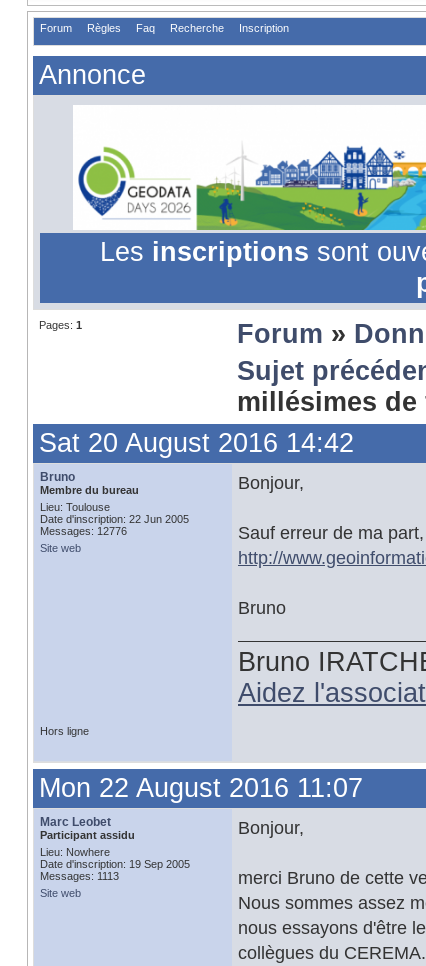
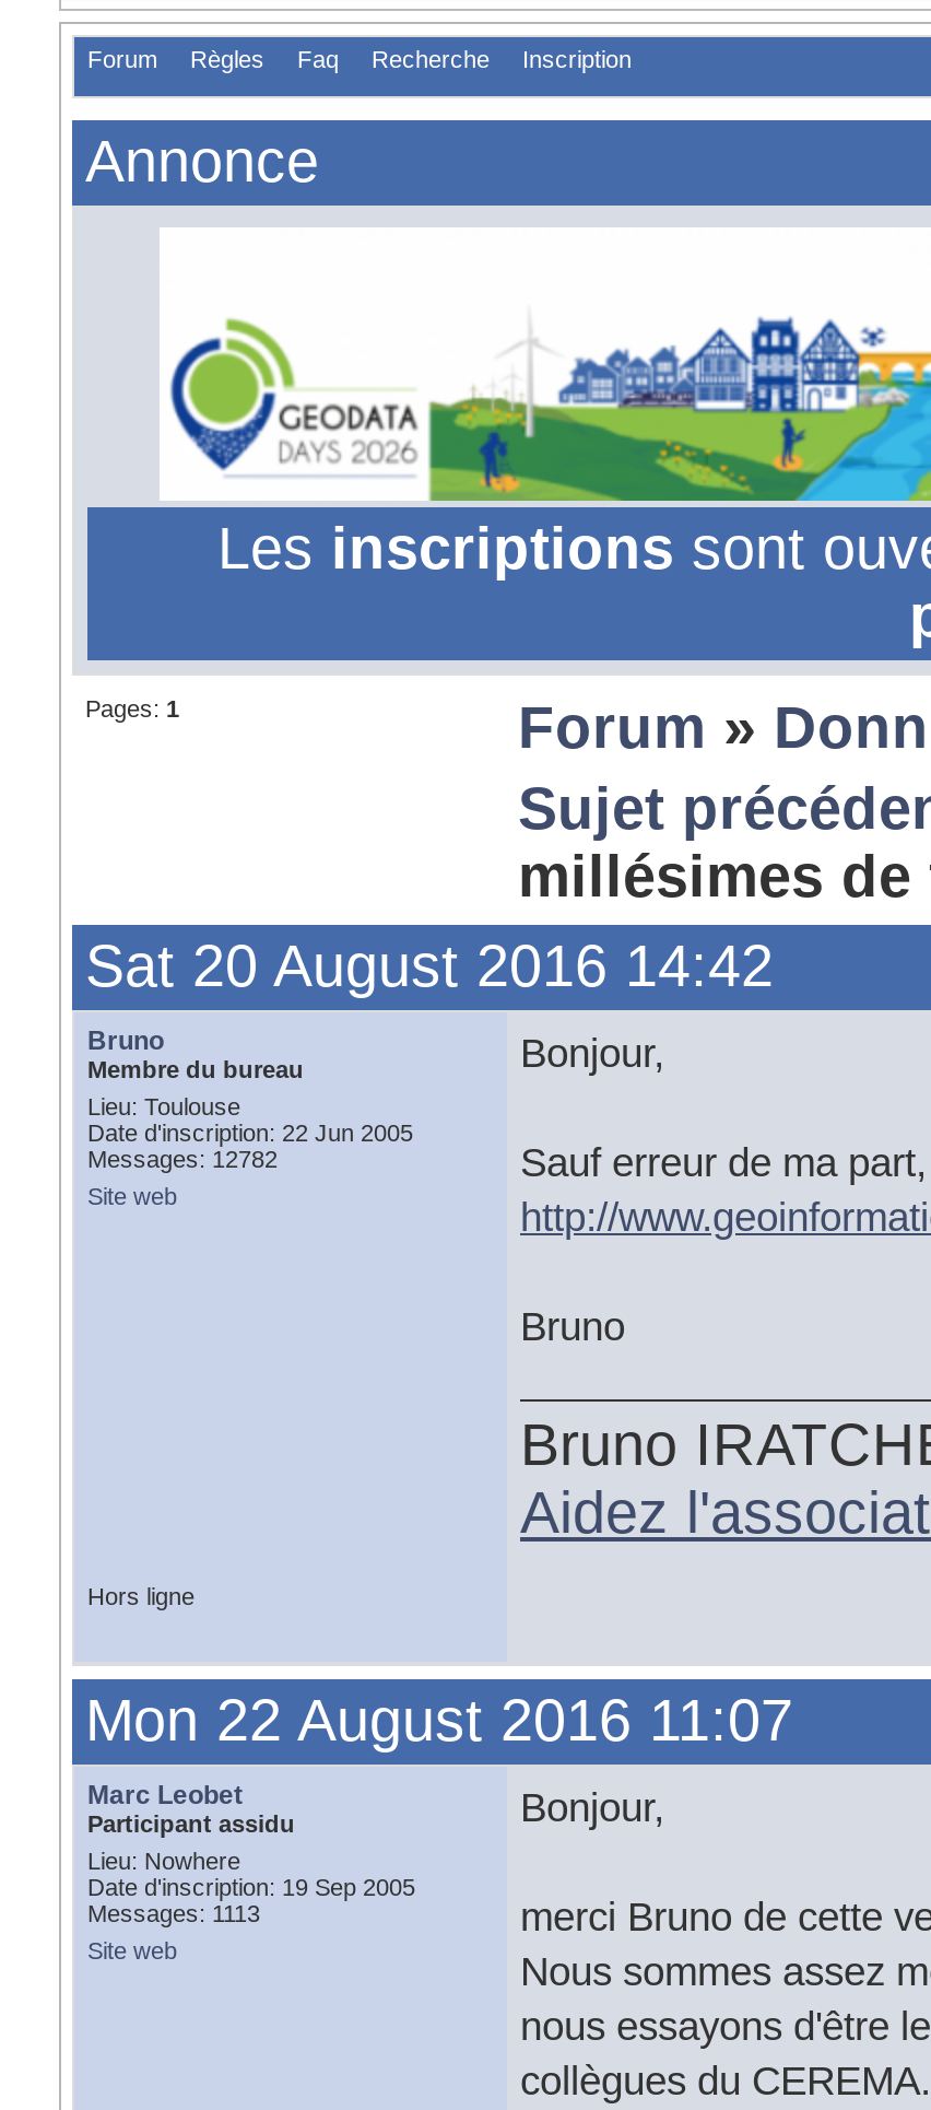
- Messages: 12776
+ Messages: 12782
